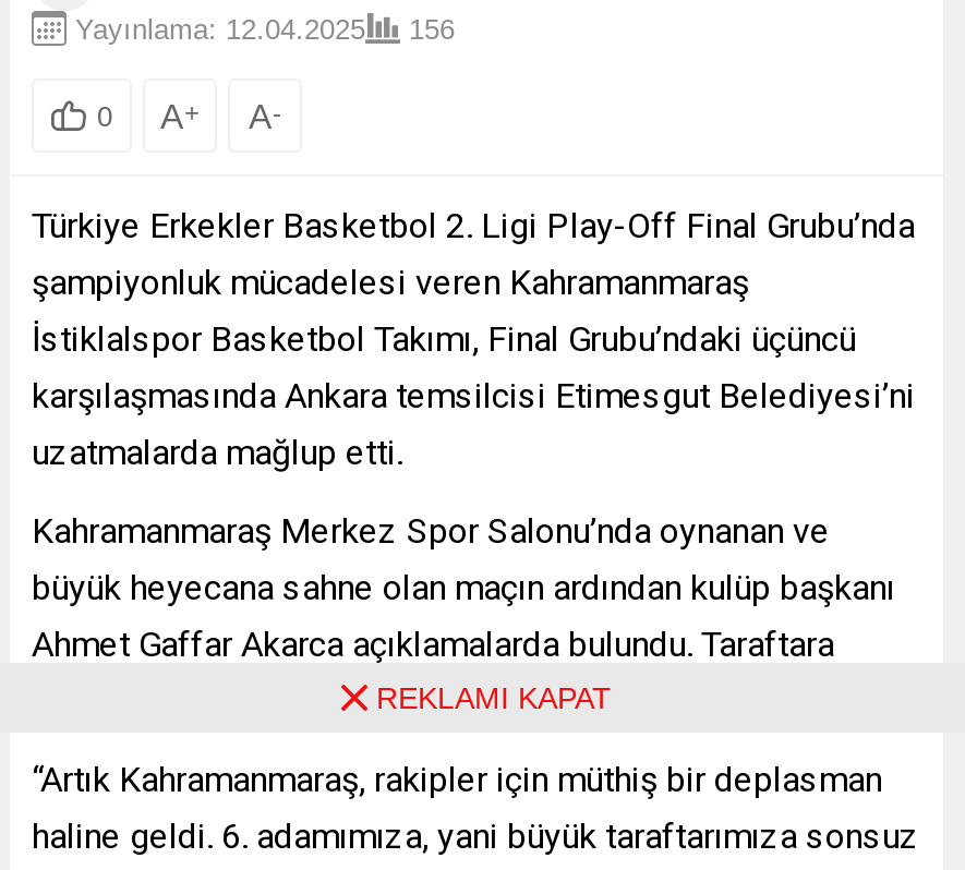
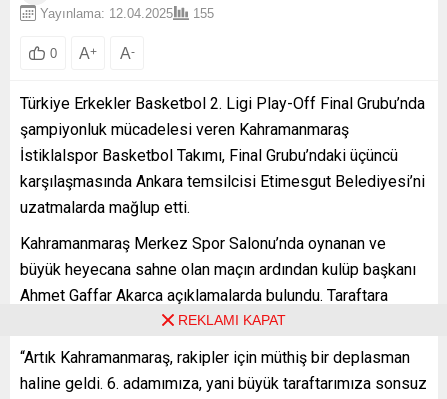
- Yayınlama: 12.04.2025 156
+ Yayınlama: 12.04.2025 155
